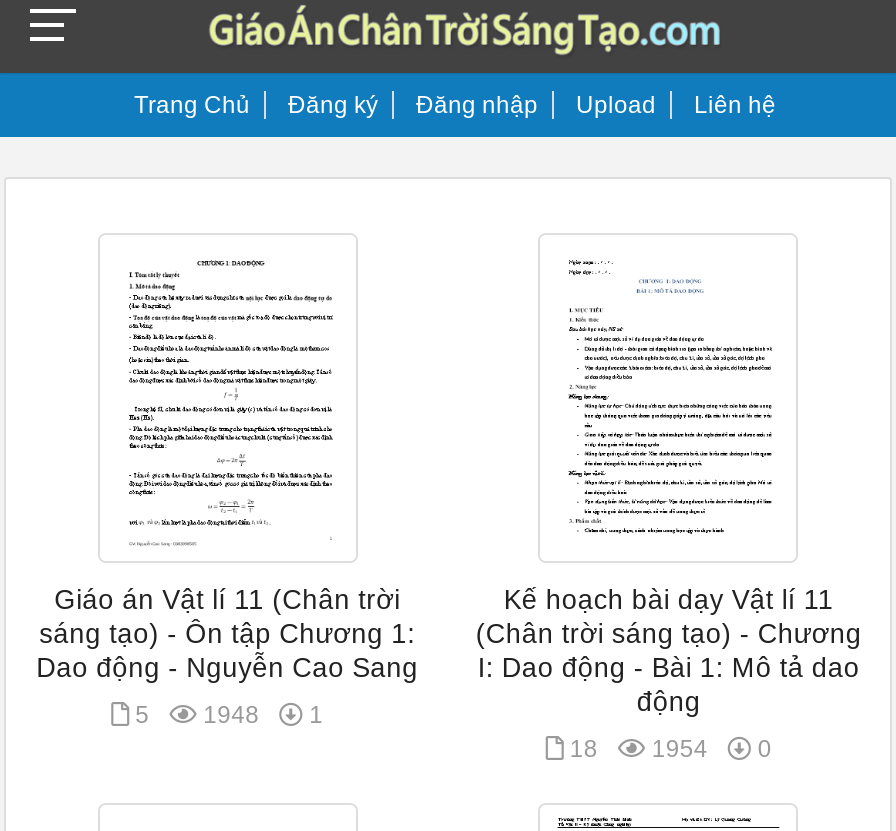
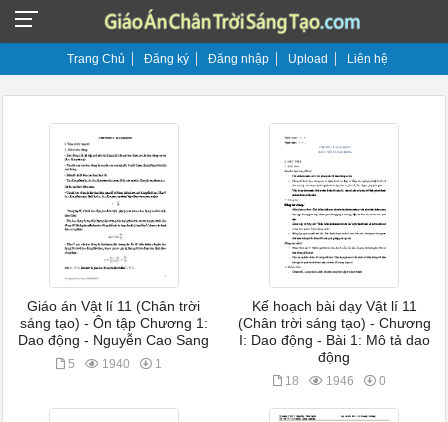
- 5 1948 1
+ 5 1940 1

- 18 1954 0
+ 18 1946 0
